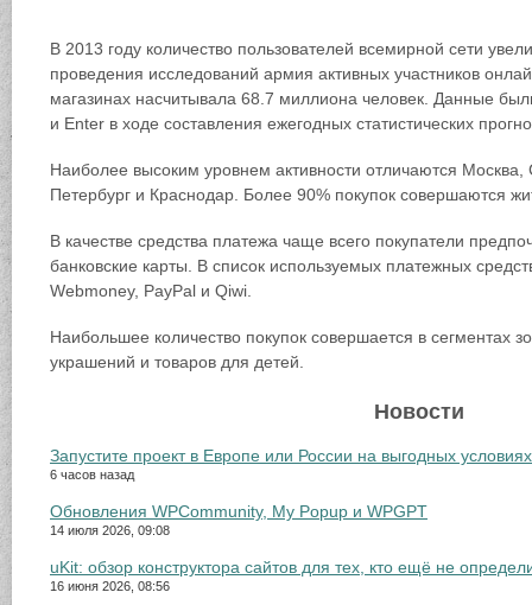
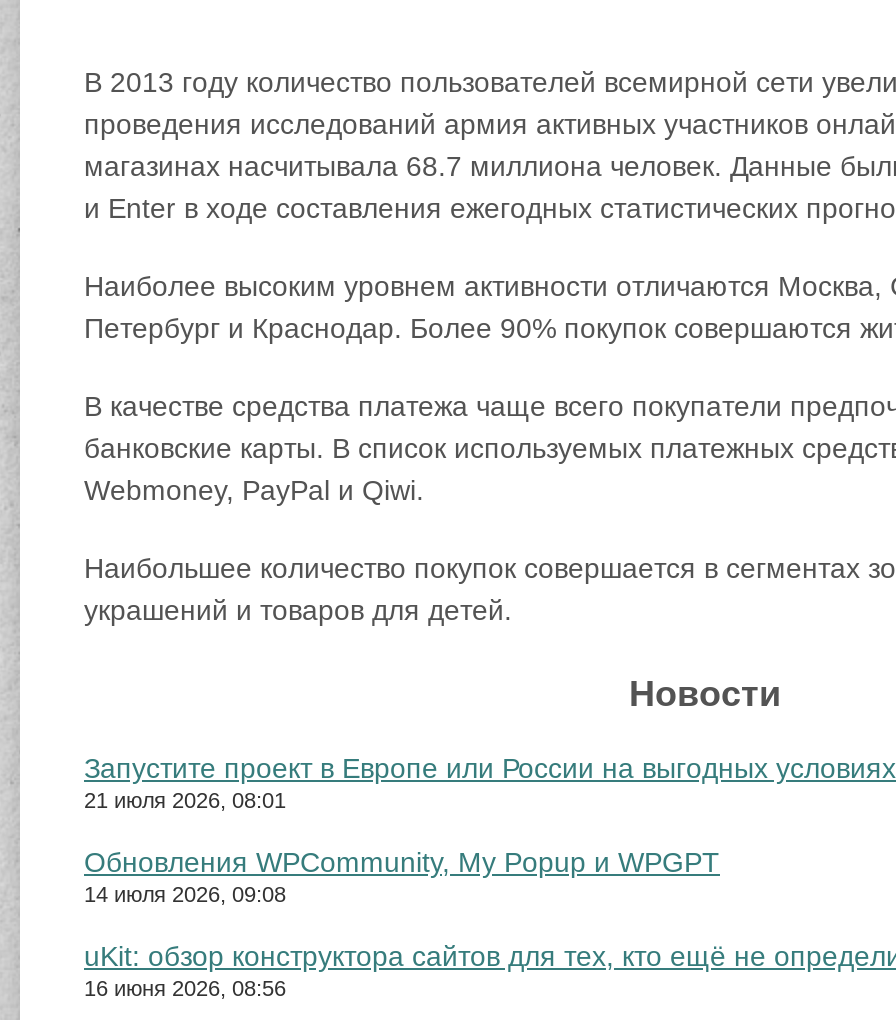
- 6 часов назад
+ 21 июля 2026, 08:01
